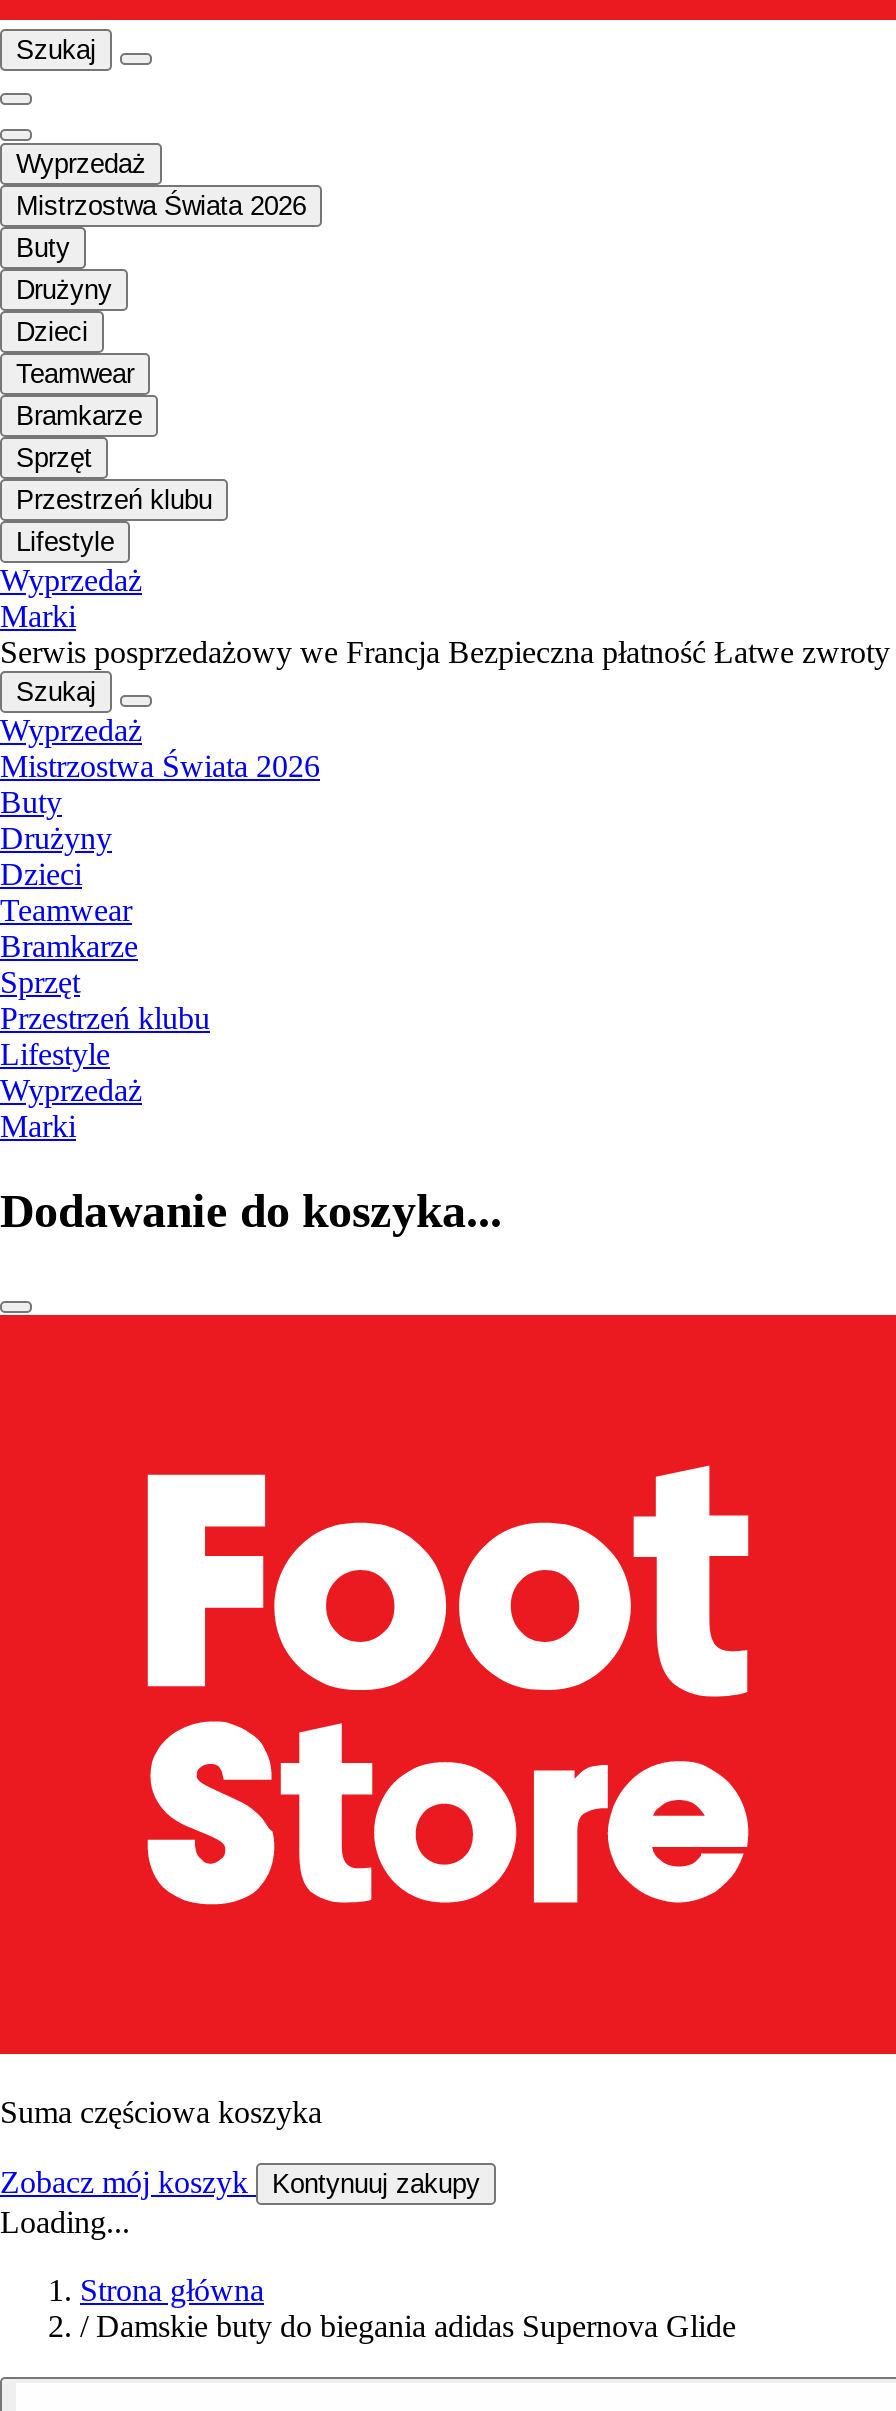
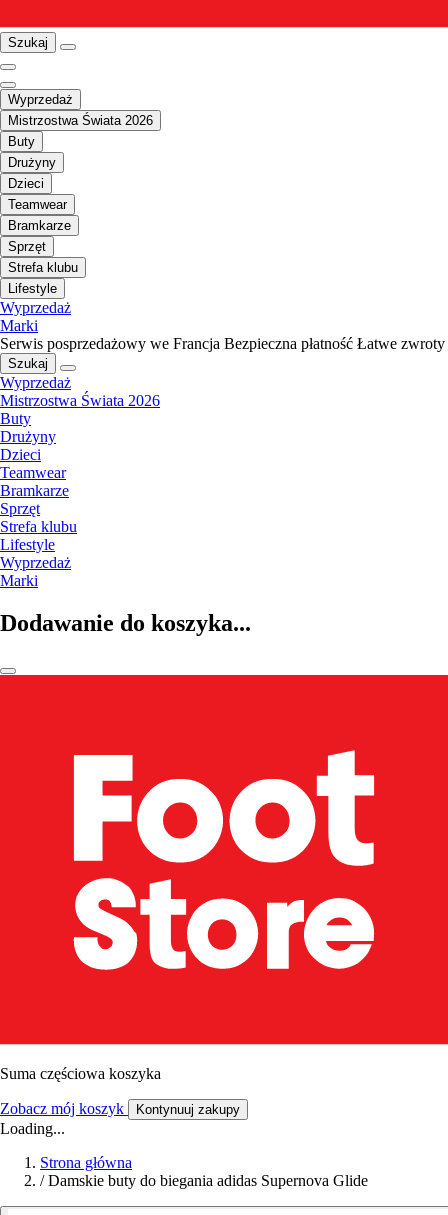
- Przestrzeń klubu
+ Strefa klubu

- Przestrzeń klubu
+ Strefa klubu
